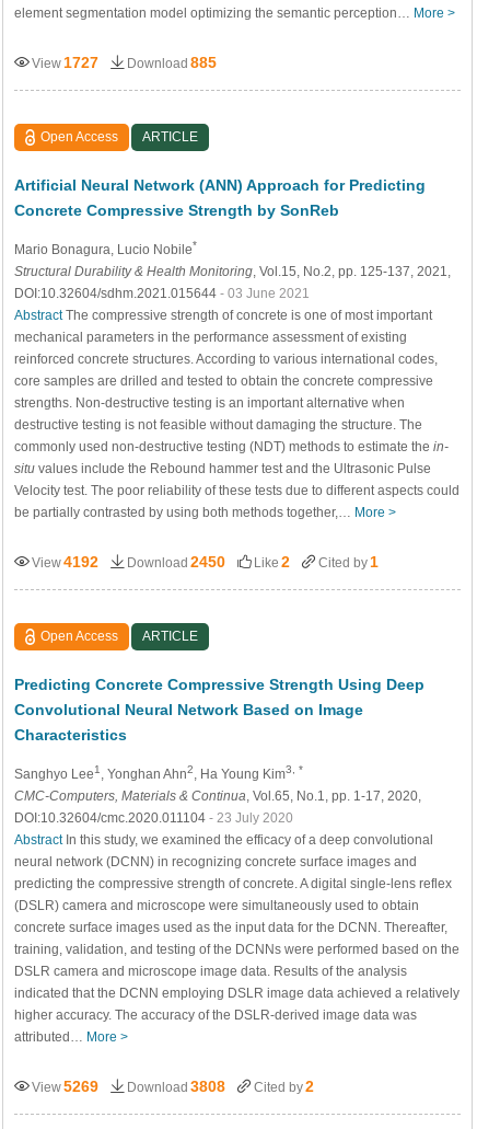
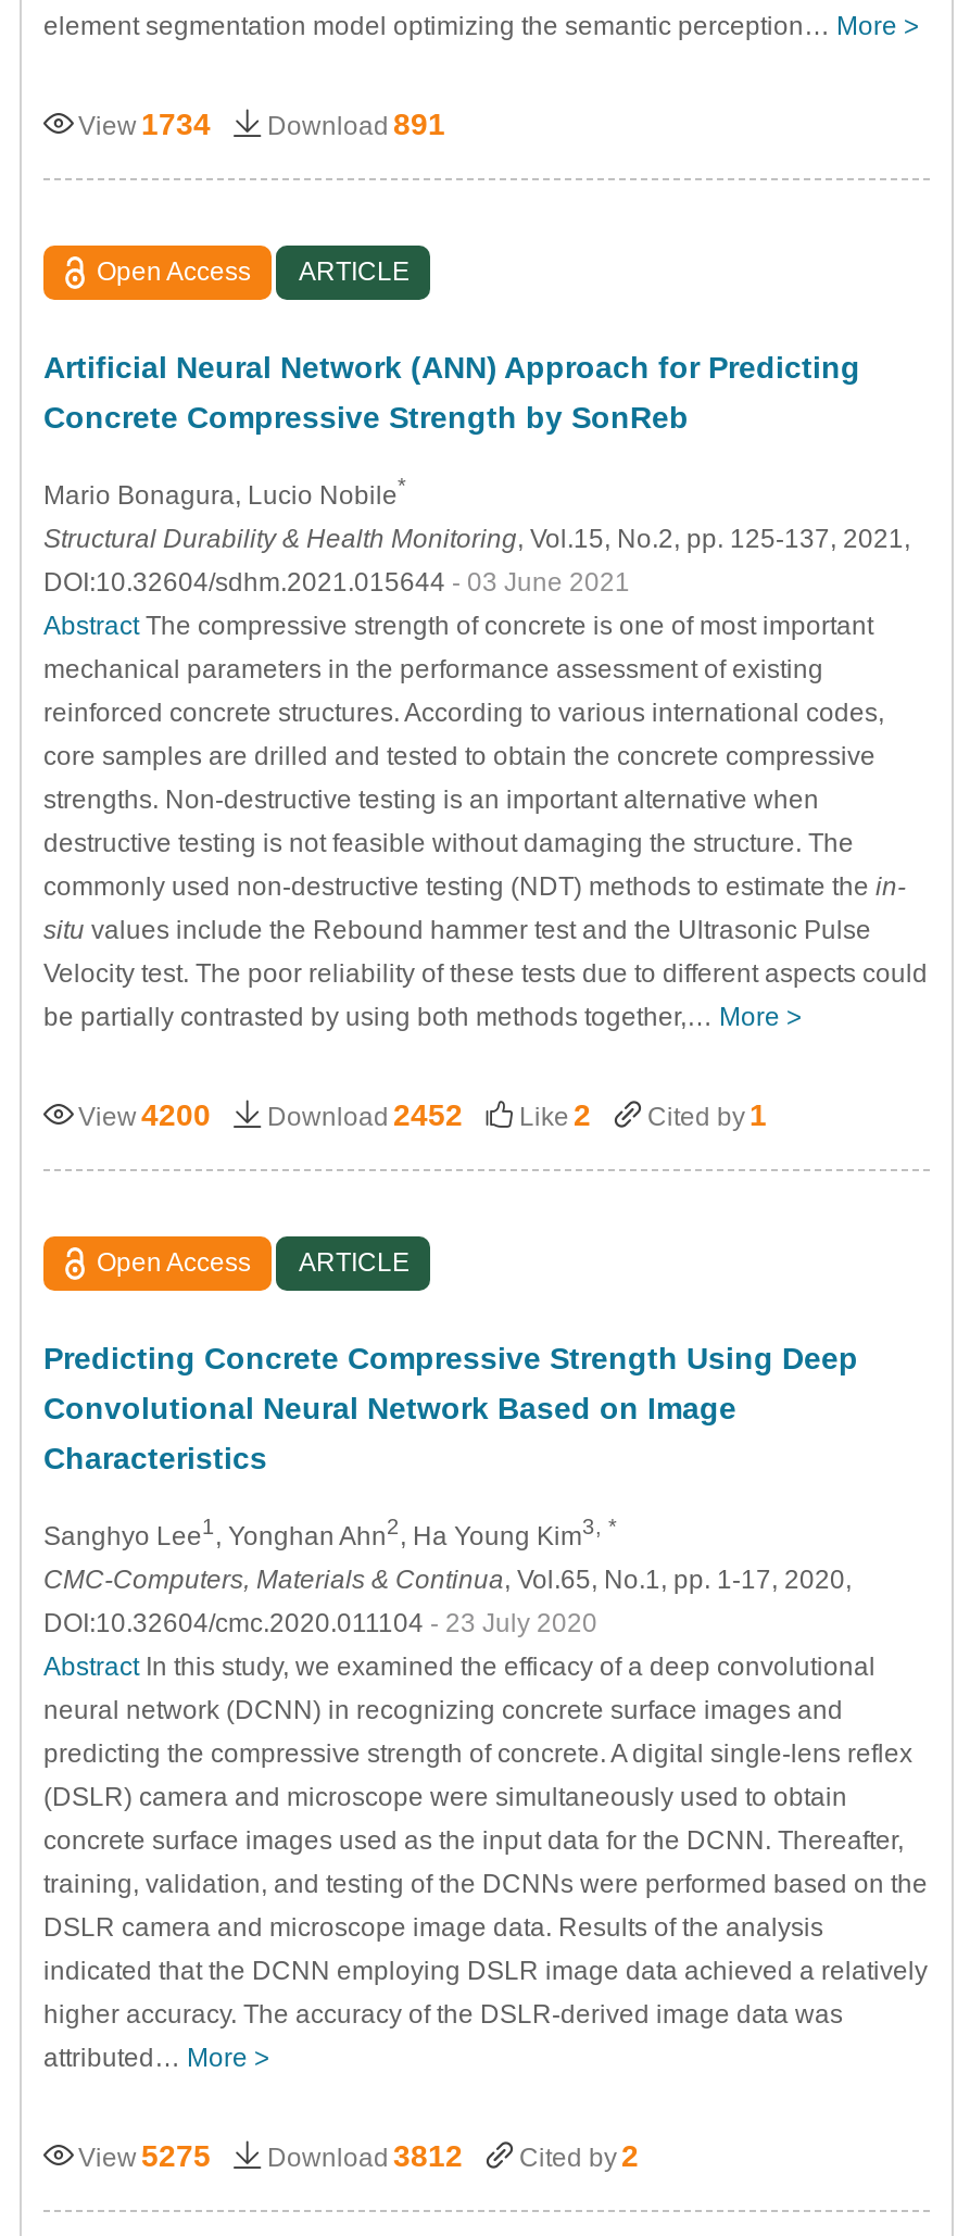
- View 1727
+ View 1734

- Download 885
+ Download 891

- View 4192
+ View 4200

- Download 2450
+ Download 2452

- View 5269
+ View 5275

- Download 3808
+ Download 3812
